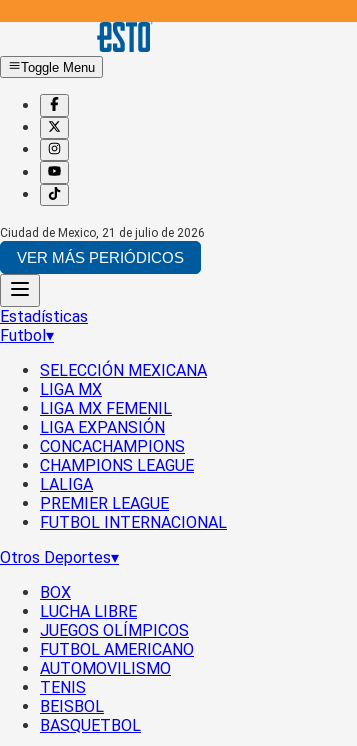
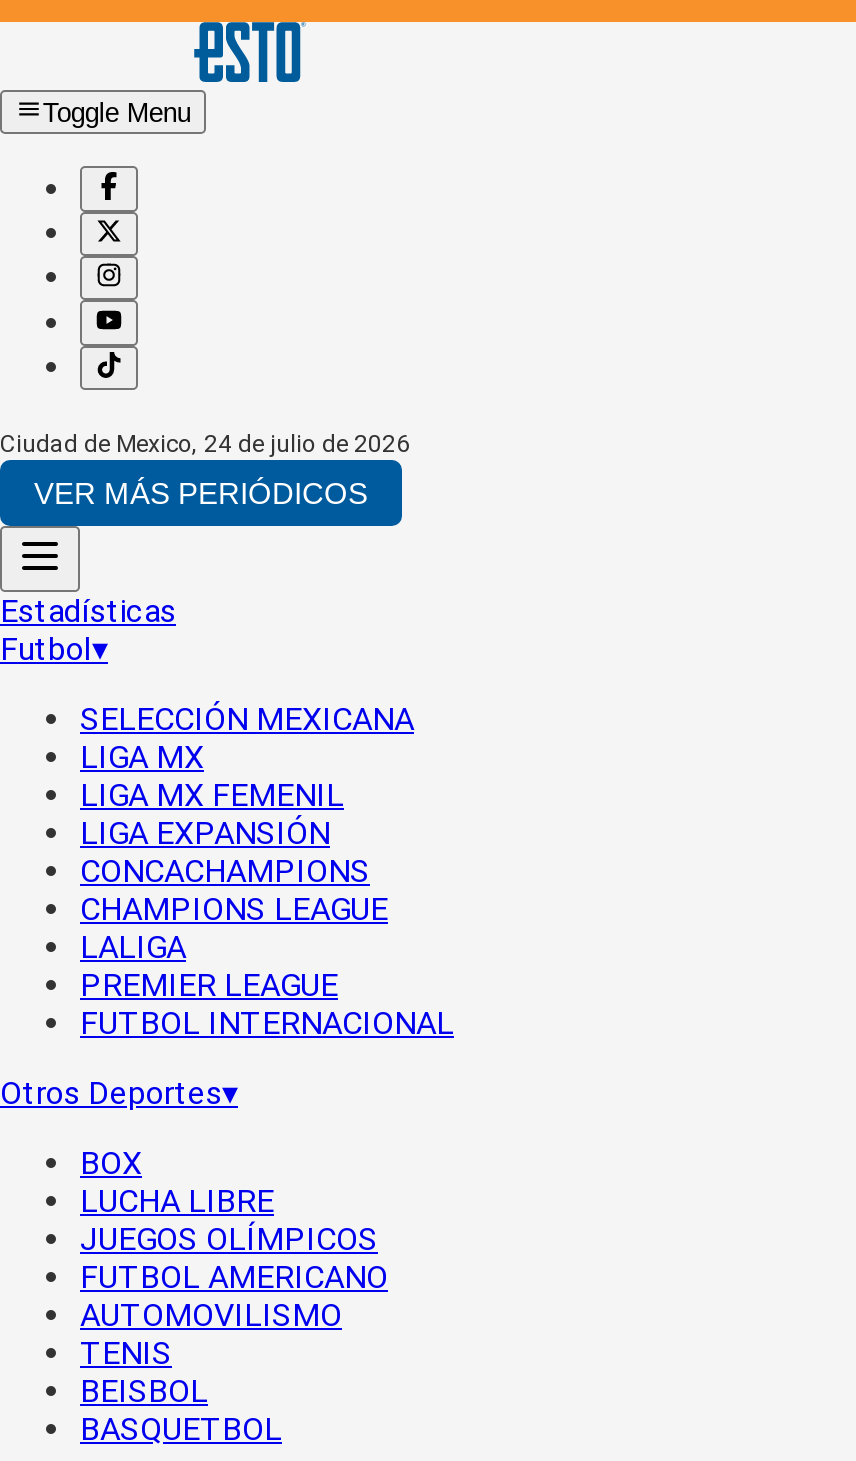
- Ciudad de Mexico, 21 de julio de 2026
+ Ciudad de Mexico, 24 de julio de 2026
